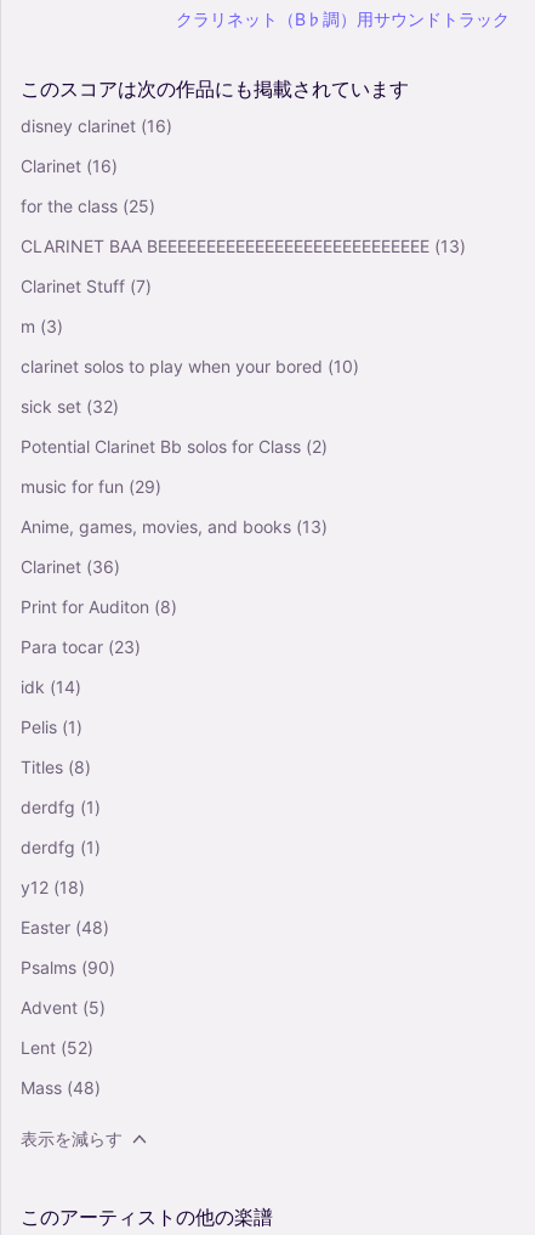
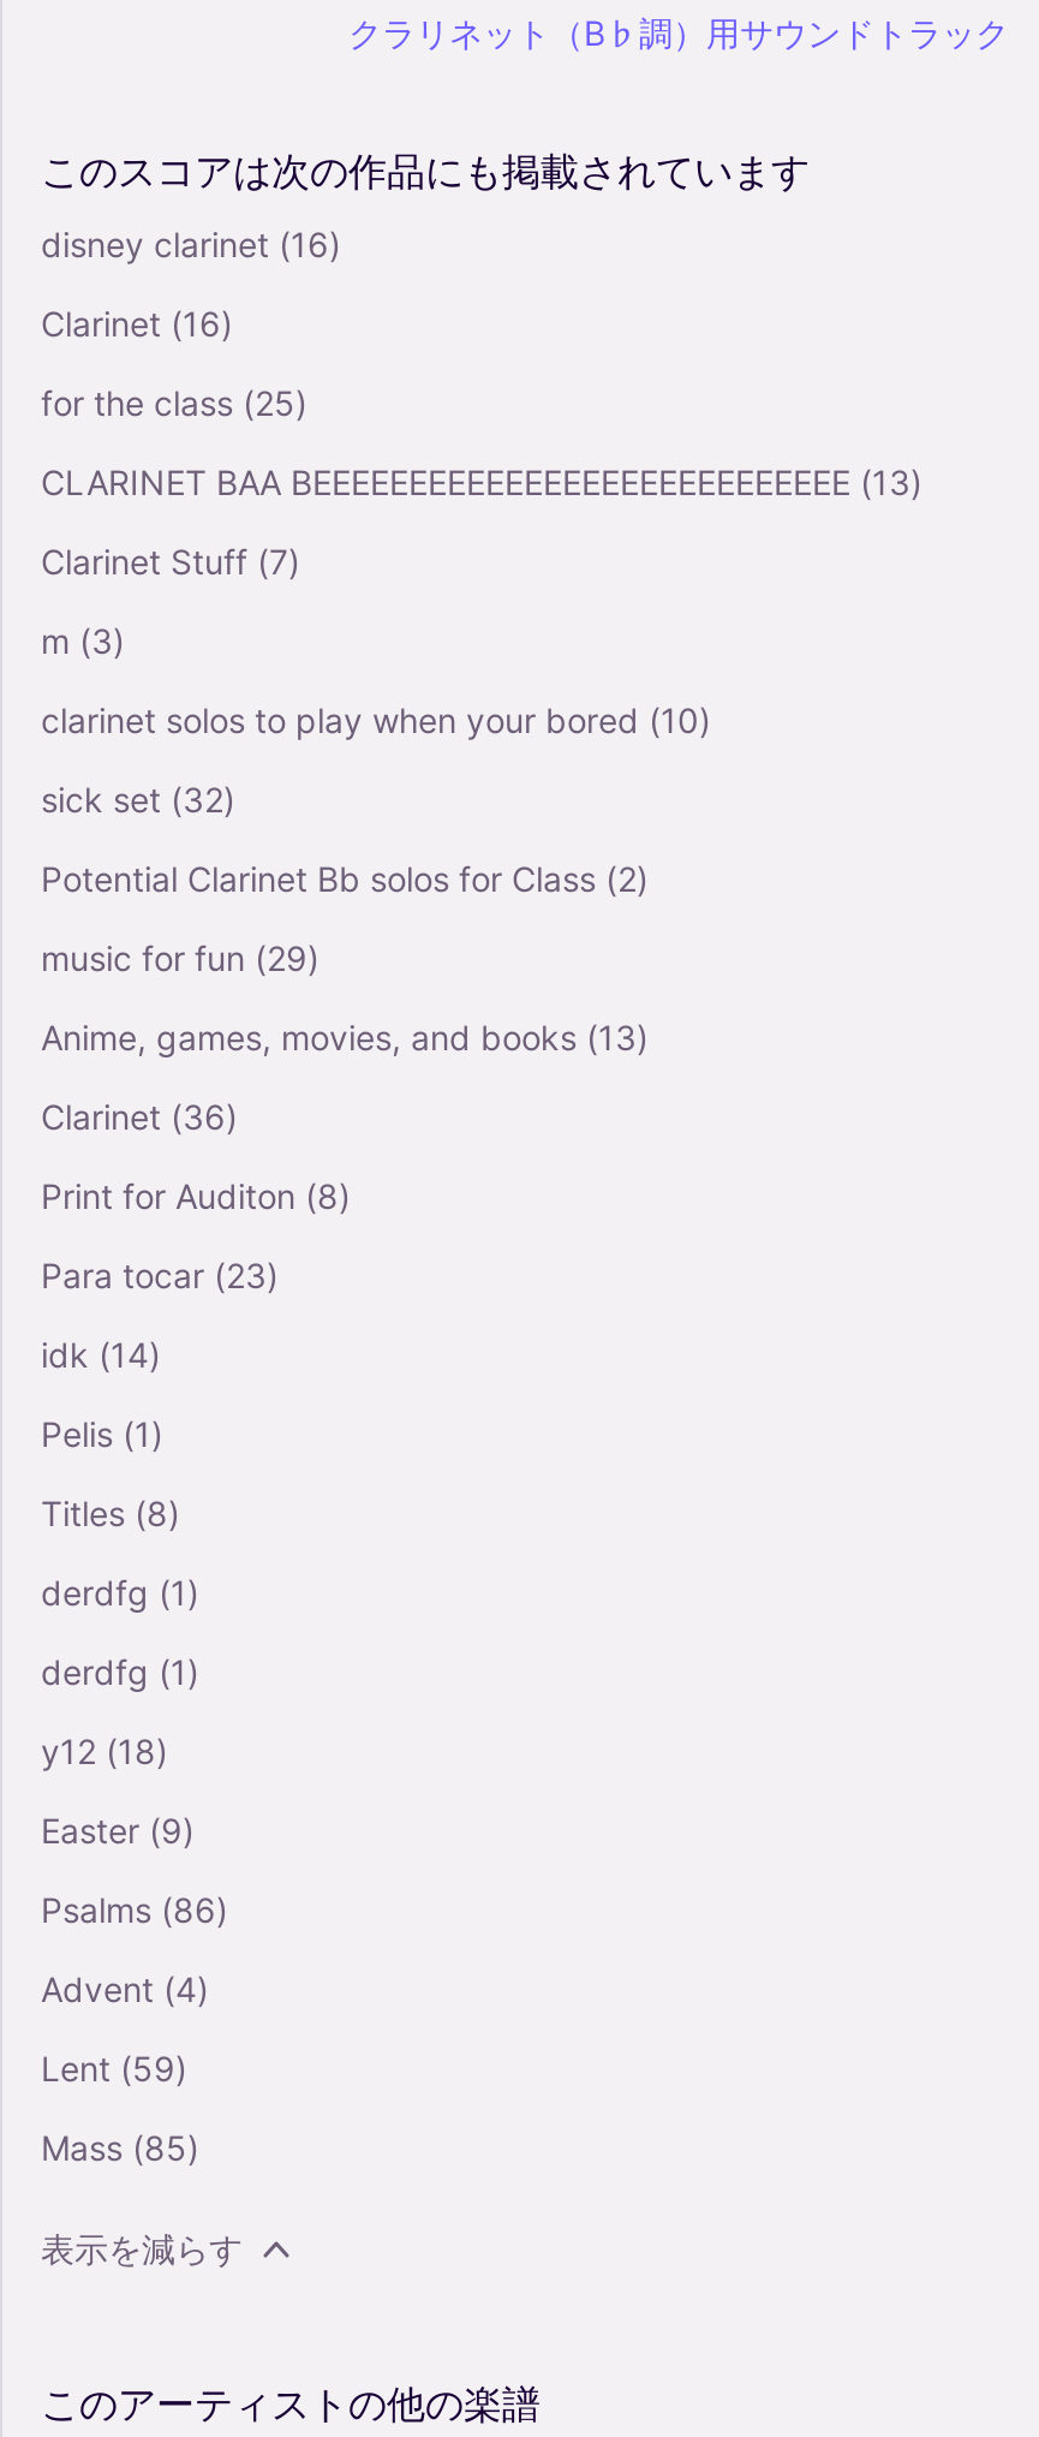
- Easter (48)
+ Easter (9)

- Psalms (90)
+ Psalms (86)

- Advent (5)
+ Advent (4)

- Lent (52)
+ Lent (59)

- Mass (48)
+ Mass (85)
